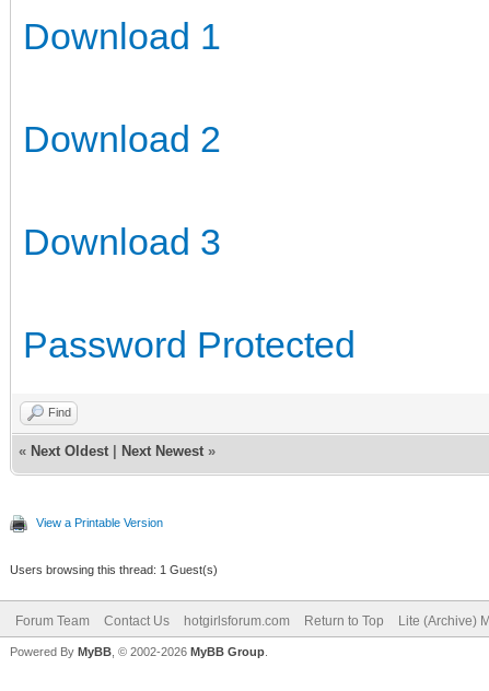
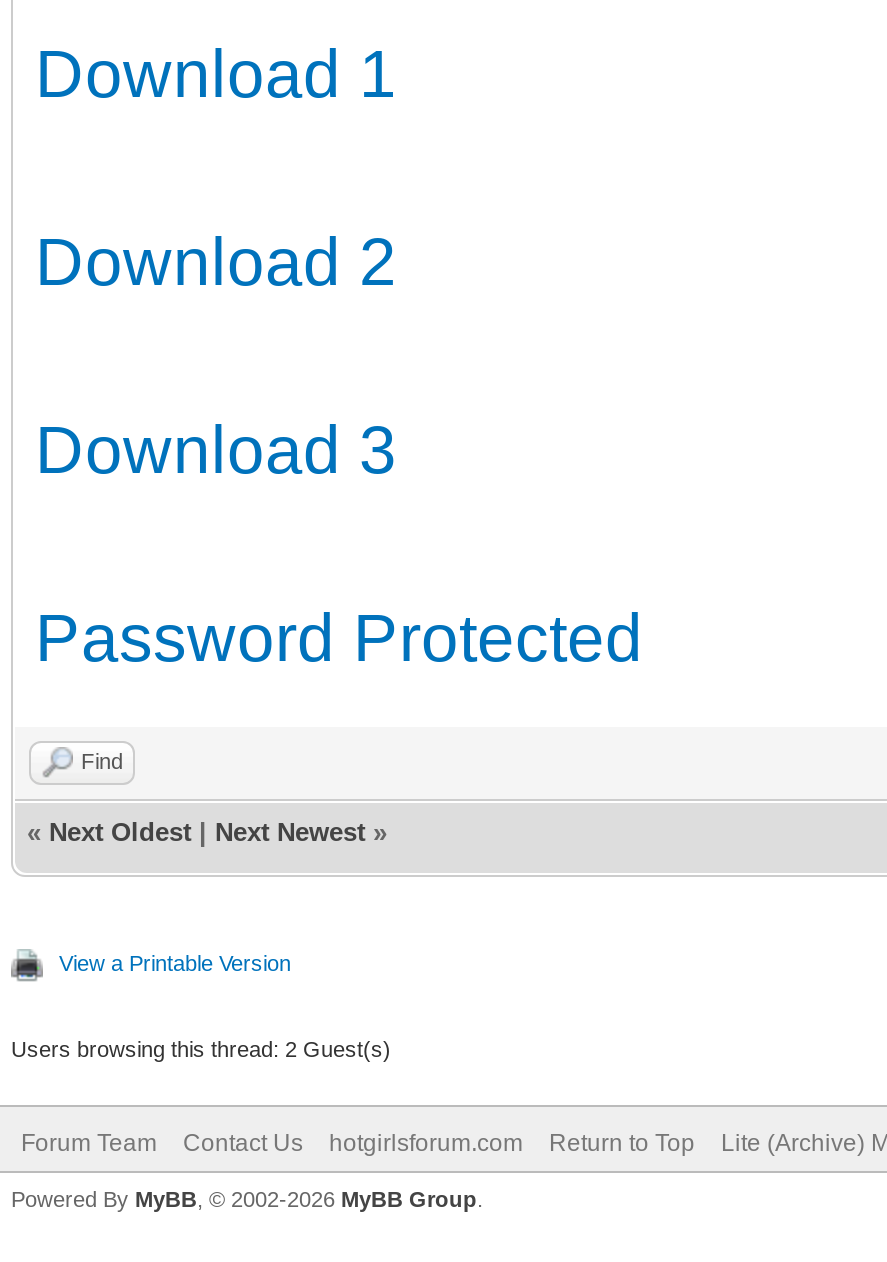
- Users browsing this thread: 1 Guest(s)
+ Users browsing this thread: 2 Guest(s)
